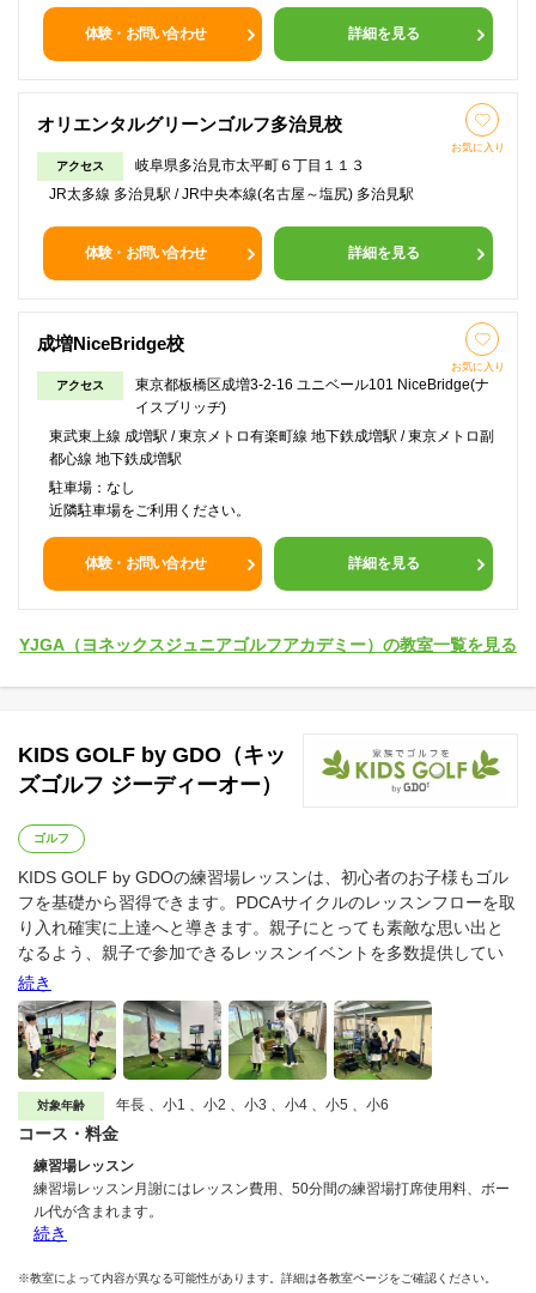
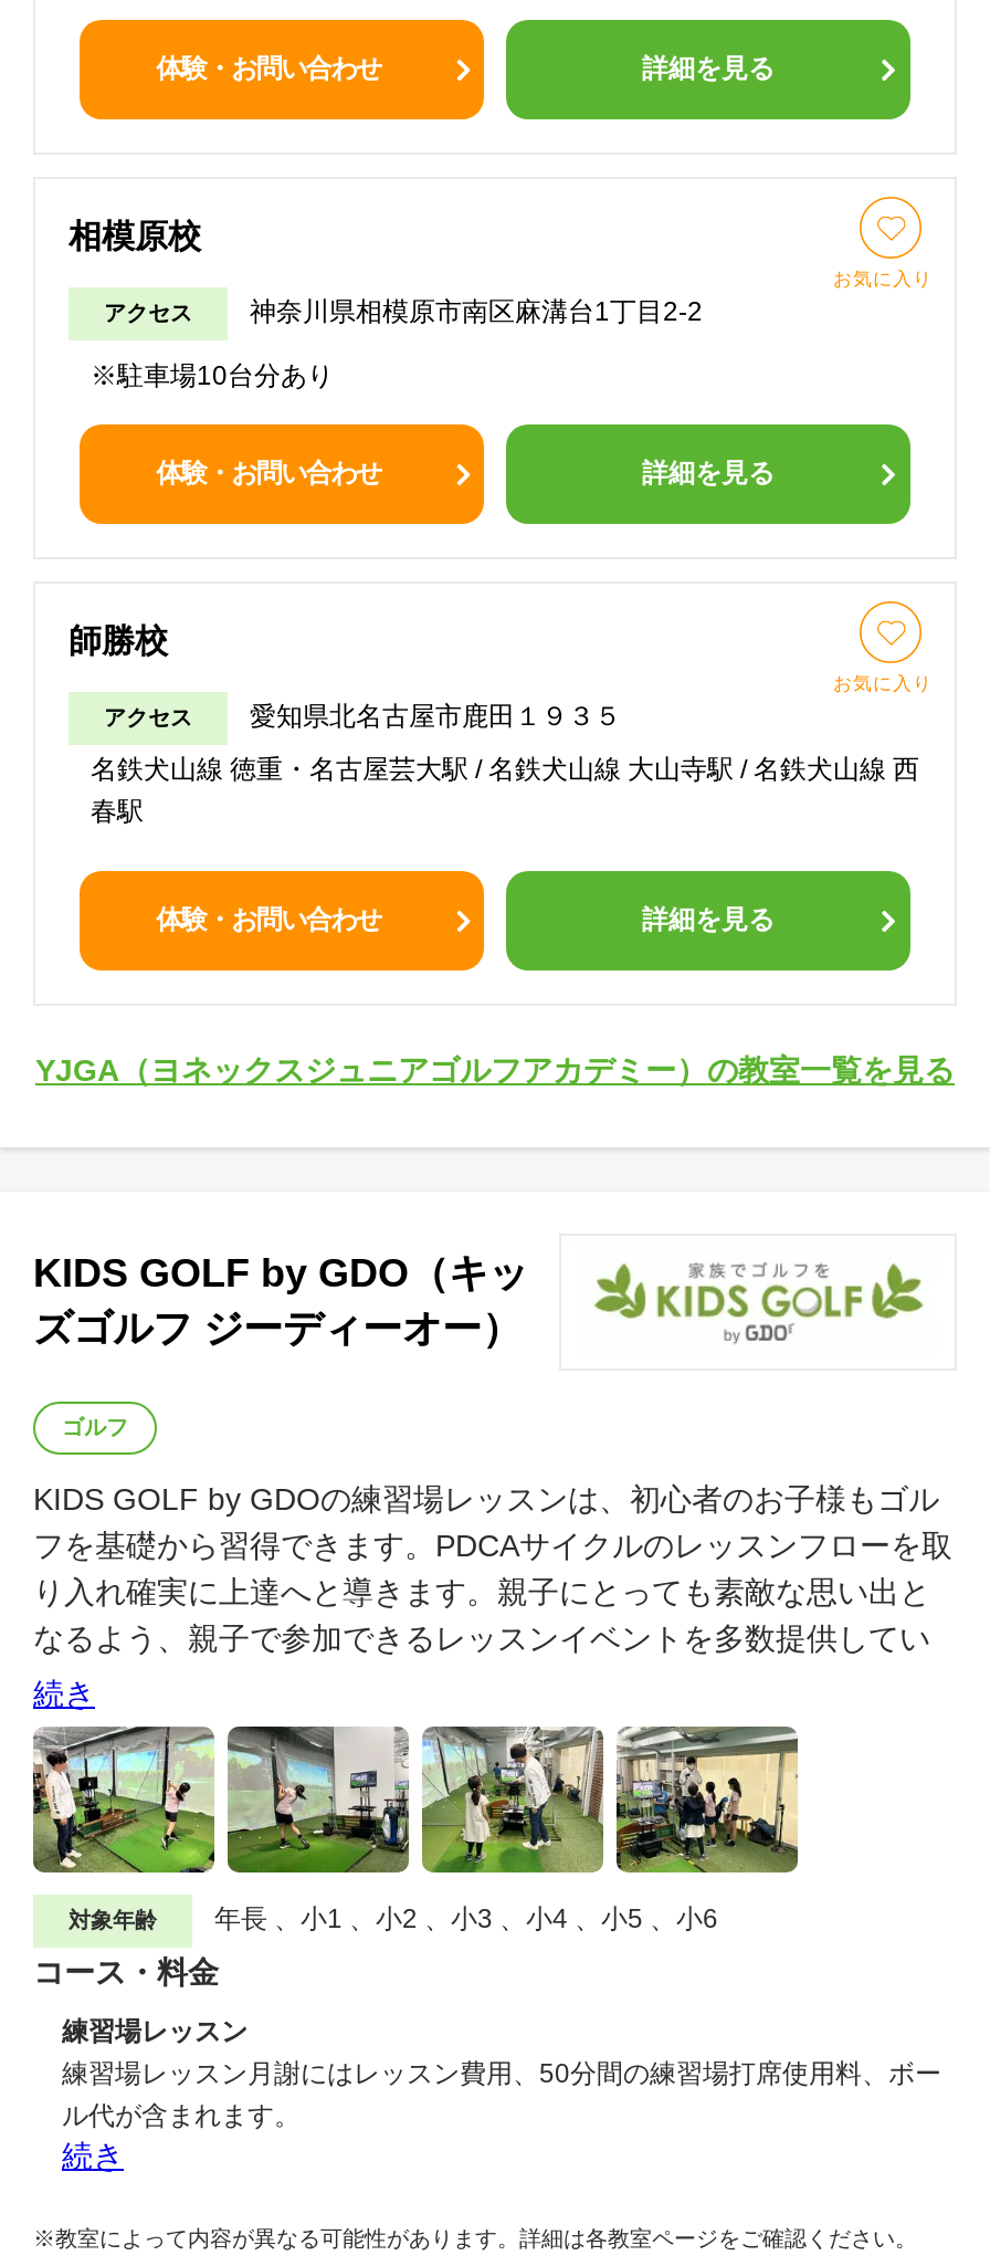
- オリエンタルグリーンゴルフ多治見校
+ 相模原校

- 岐阜県多治見市太平町６丁目１１３
+ 神奈川県相模原市南区麻溝台1丁目2-2

- JR太多線 多治見駅 / JR中央本線(名古屋～塩尻) 多治見駅
+ ※駐車場10台分あり

- 成増NiceBridge校
+ 師勝校

- 東京都板橋区成増3-2-16 ユニベール101 NiceBridge(ナ
- イスブリッヂ)
- 東武東上線 成増駅 / 東京メトロ有楽町線 地下鉄成増駅 / 東京メトロ副
- 都心線 地下鉄成増駅
- 駐車場：なし
- 近隣駐車場をご利用ください。
+ 愛知県北名古屋市鹿田１９３５
+ 名鉄犬山線 徳重・名古屋芸大駅 / 名鉄犬山線 大山寺駅 / 名鉄犬山線 西
+ 春駅
